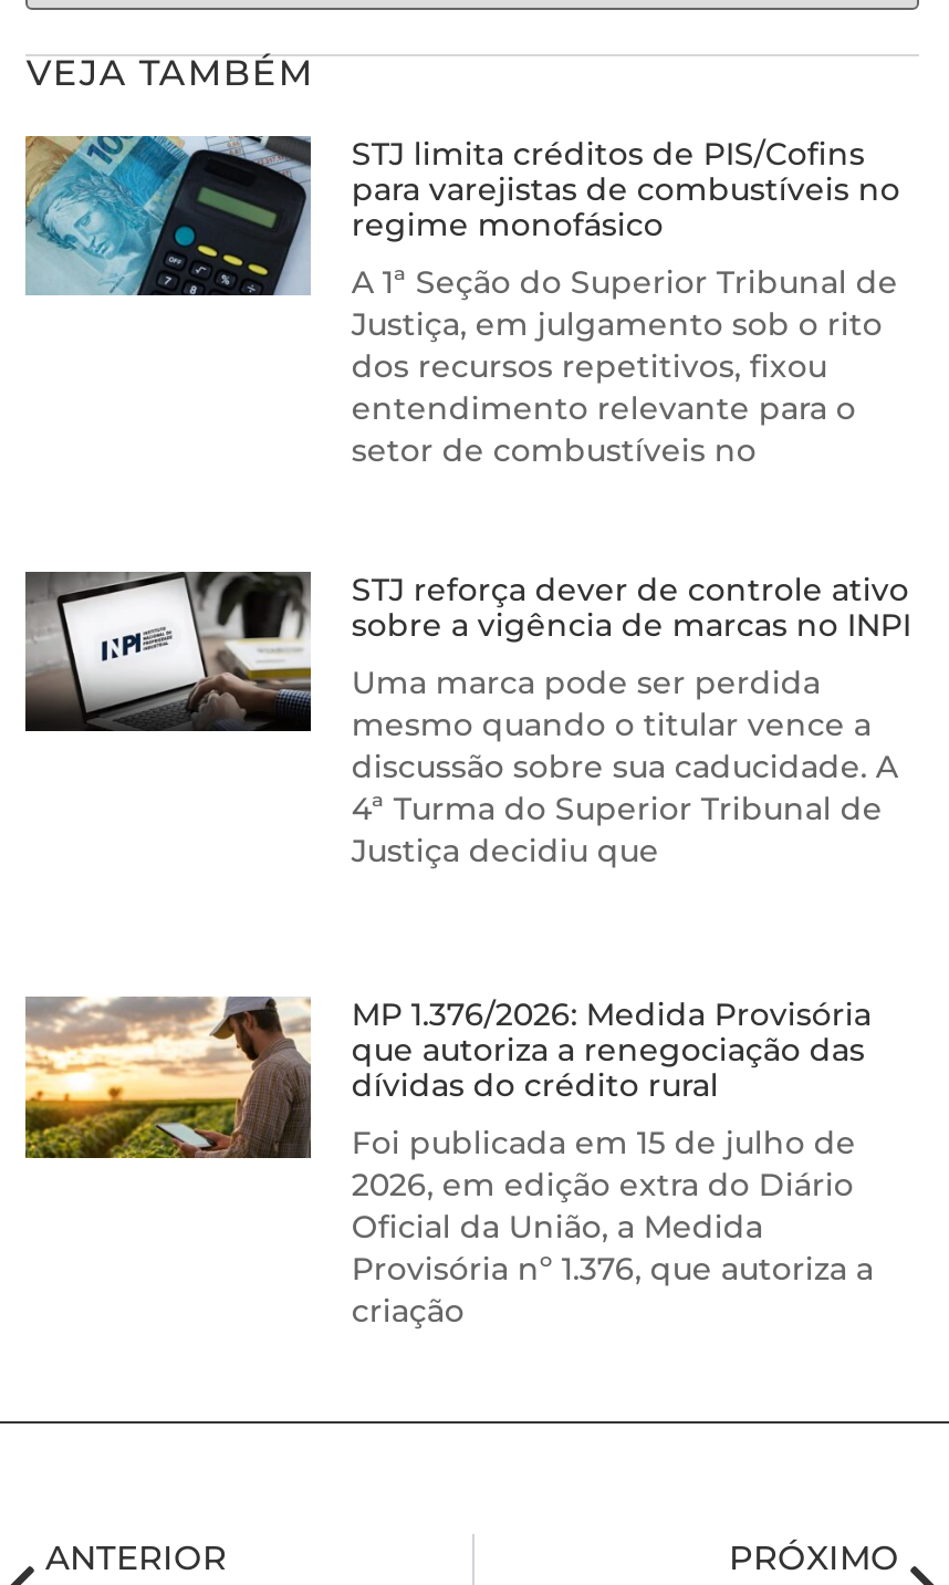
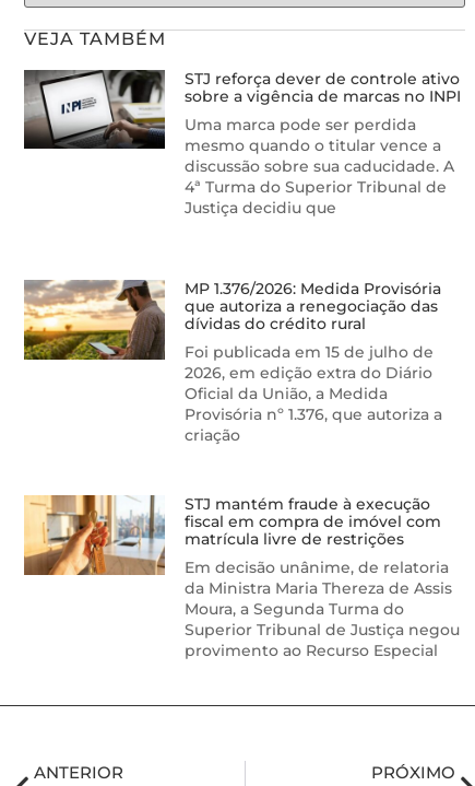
- [image]
- STJ limita créditos de PIS/Cofins
- para varejistas de combustíveis no
- regime monofásico
- A 1ª Seção do Superior Tribunal de
- Justiça, em julgamento sob o rito
- dos recursos repetitivos, fixou
- entendimento relevante para o
- setor de combustíveis no

moved up: [image] | STJ reforça dever de controle ativo | sobre a vigência de marcas no INPI | ... | Provisória nº 1.376, que autoriza a | criação

+ [image]
+ STJ mantém fraude à execução
+ fiscal em compra de imóvel com
+ matrícula livre de restrições
+ Em decisão unânime, de relatoria
+ da Ministra Maria Thereza de Assis
+ Moura, a Segunda Turma do
+ Superior Tribunal de Justiça negou
+ provimento ao Recurso Especial
